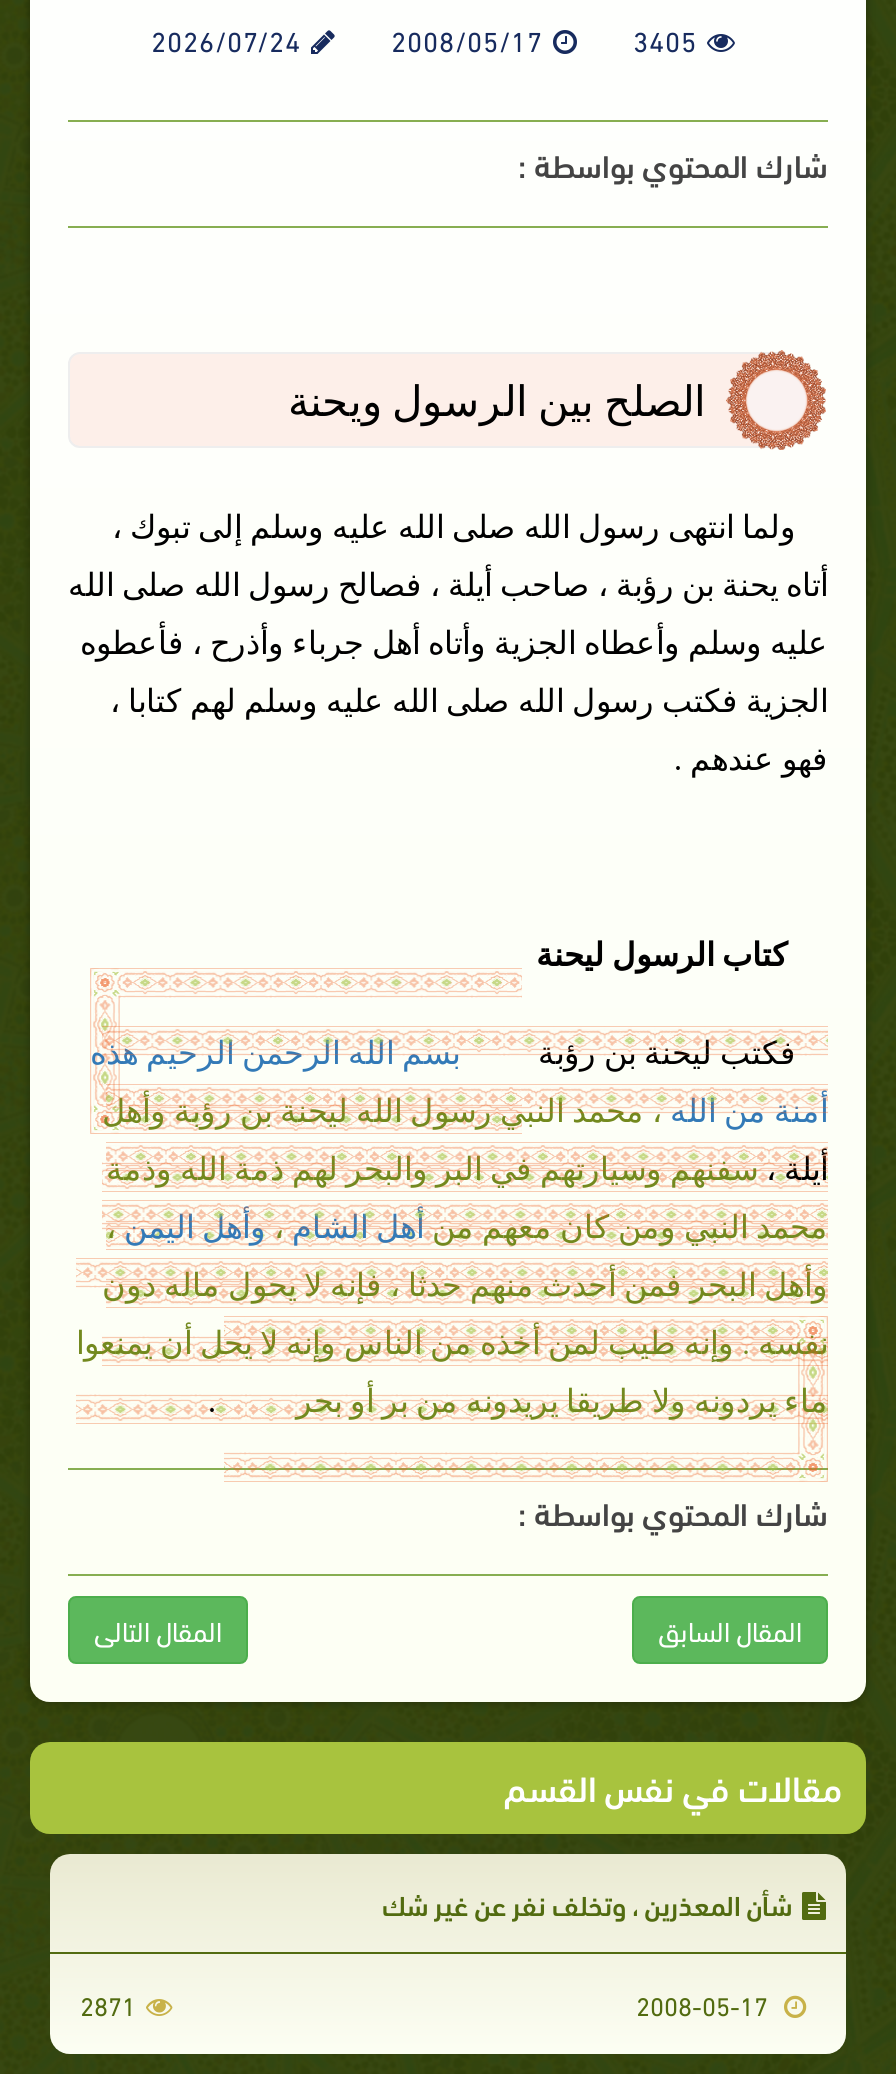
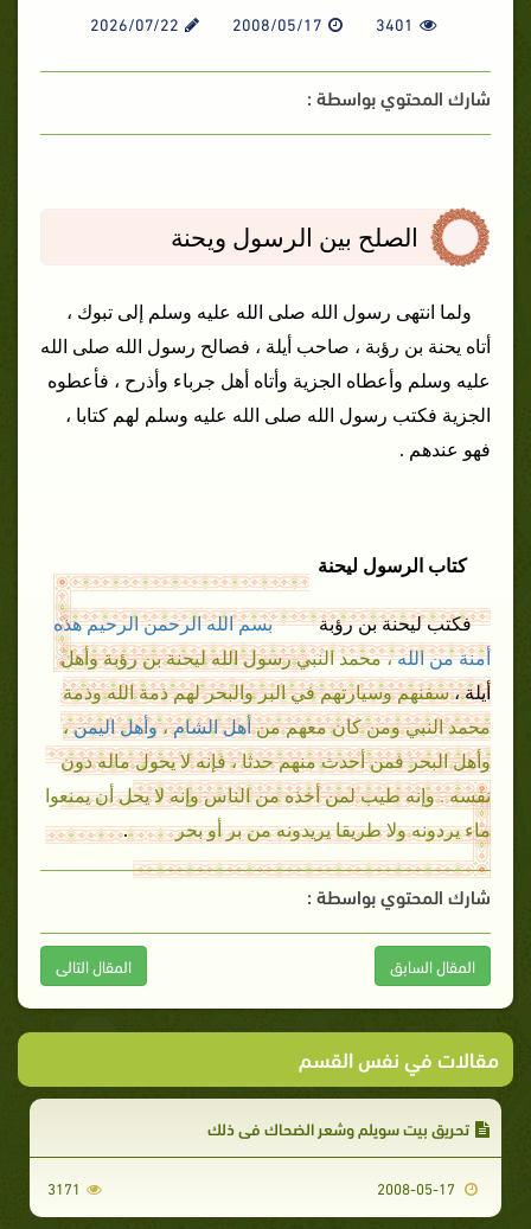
- 2026/07/24
+ 2026/07/22

- 3405
+ 3401

- شأن المعذرين ، وتخلف نفر عن غير شك
+ تحريق بيت سويلم وشعر الضحاك في ذلك

- 2871
+ 3171
